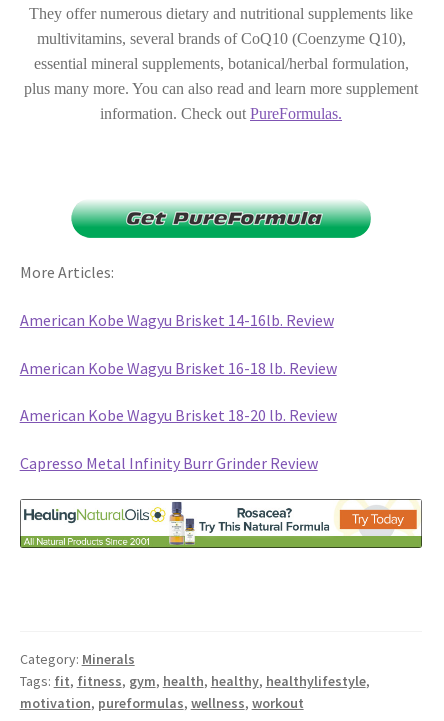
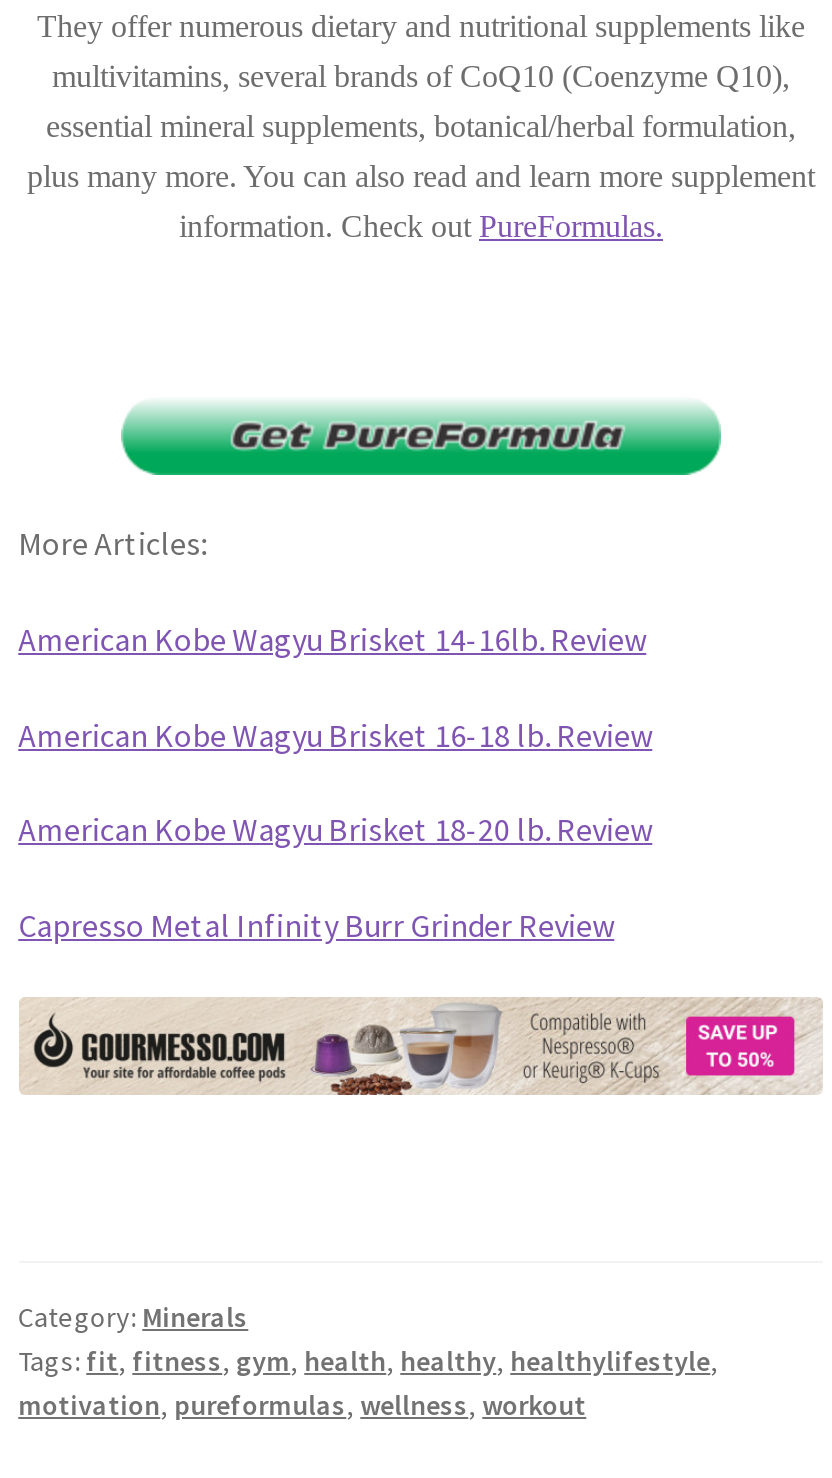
- [image]
+ [image]
